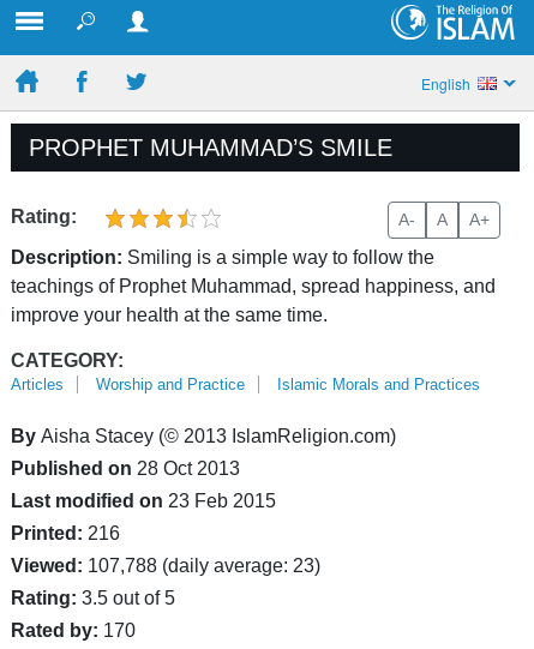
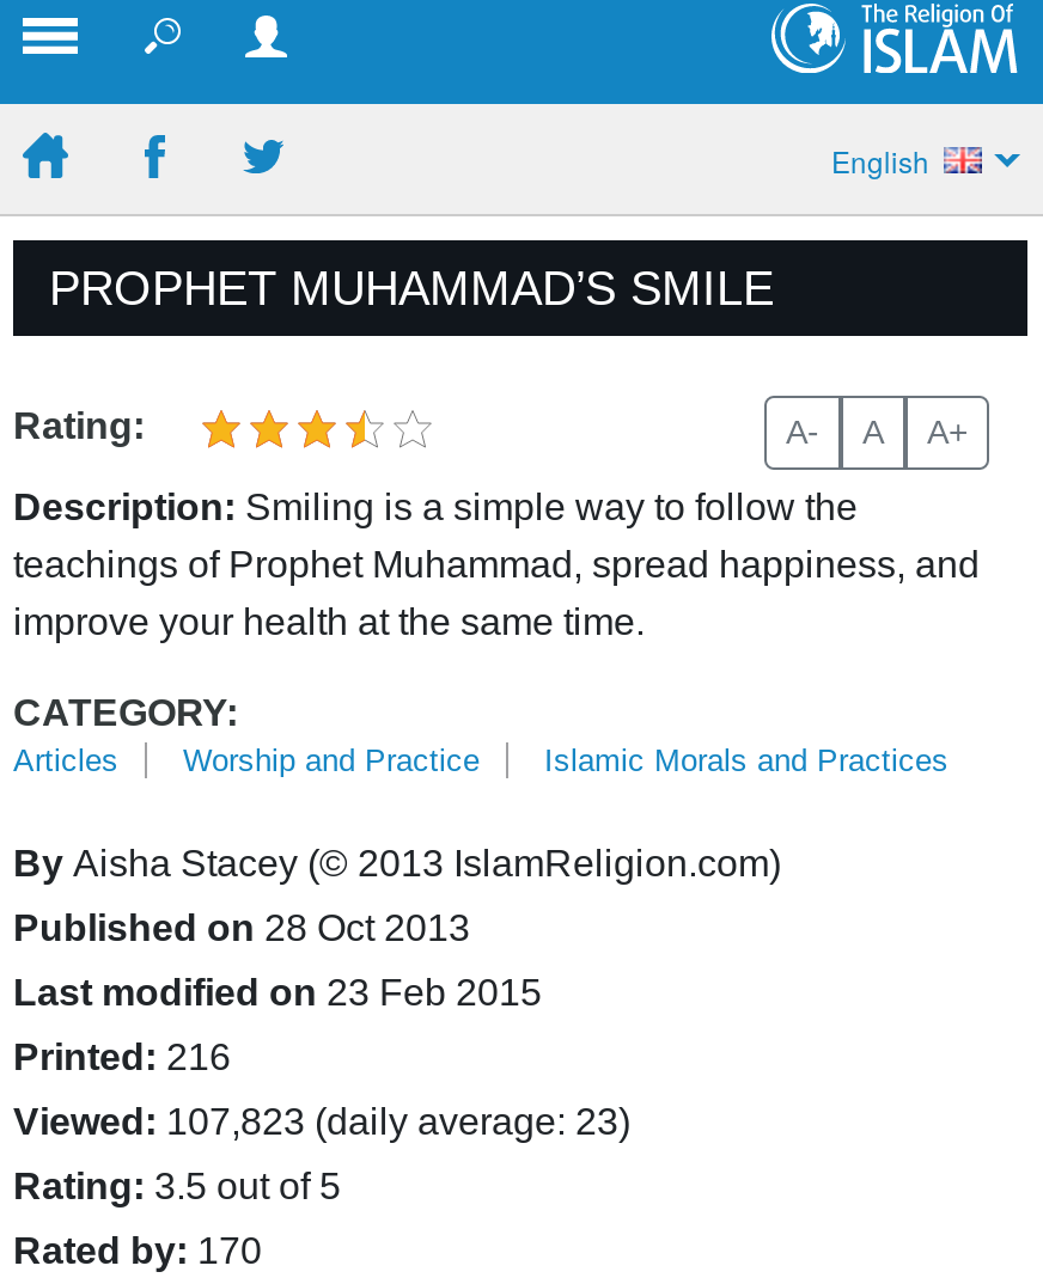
- Viewed: 107,788 (daily average: 23)
+ Viewed: 107,823 (daily average: 23)
